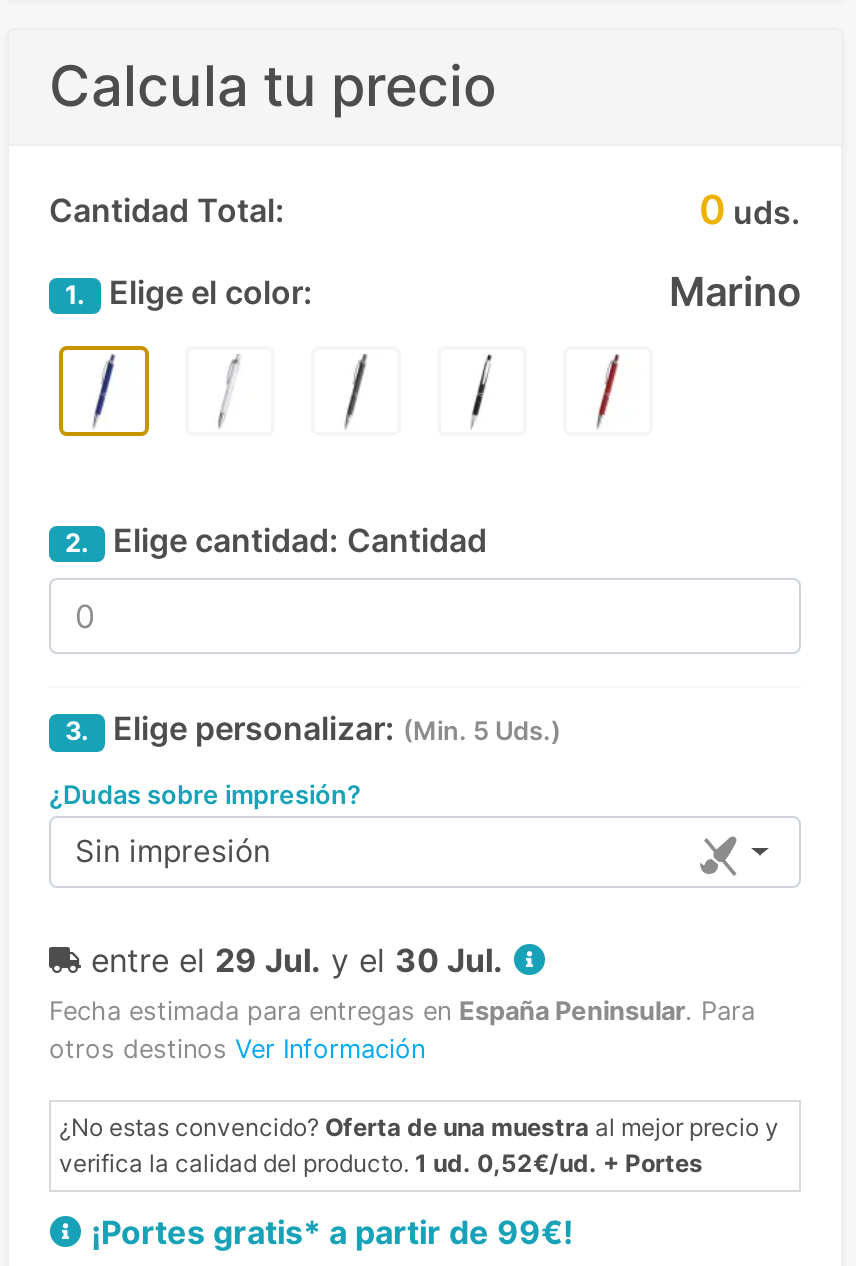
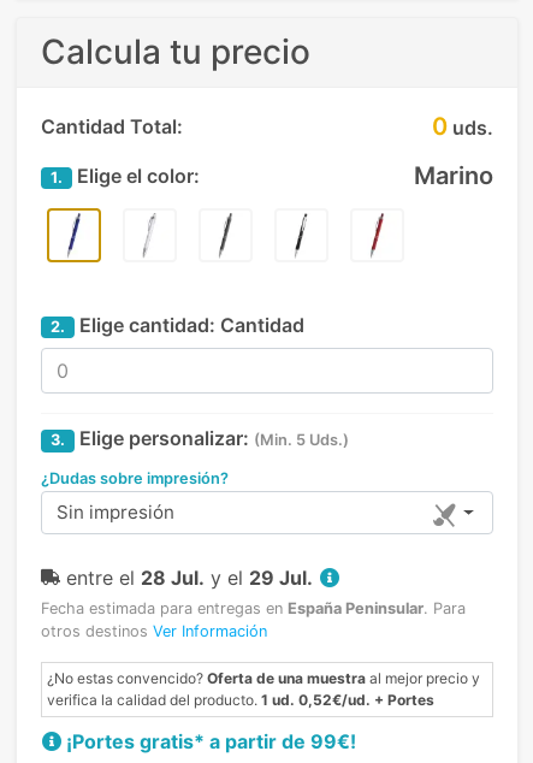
- entre el 29 Jul. y el 30 Jul.
+ entre el 28 Jul. y el 29 Jul.
